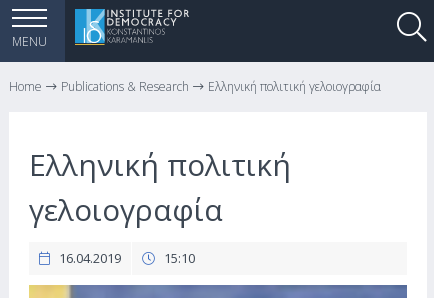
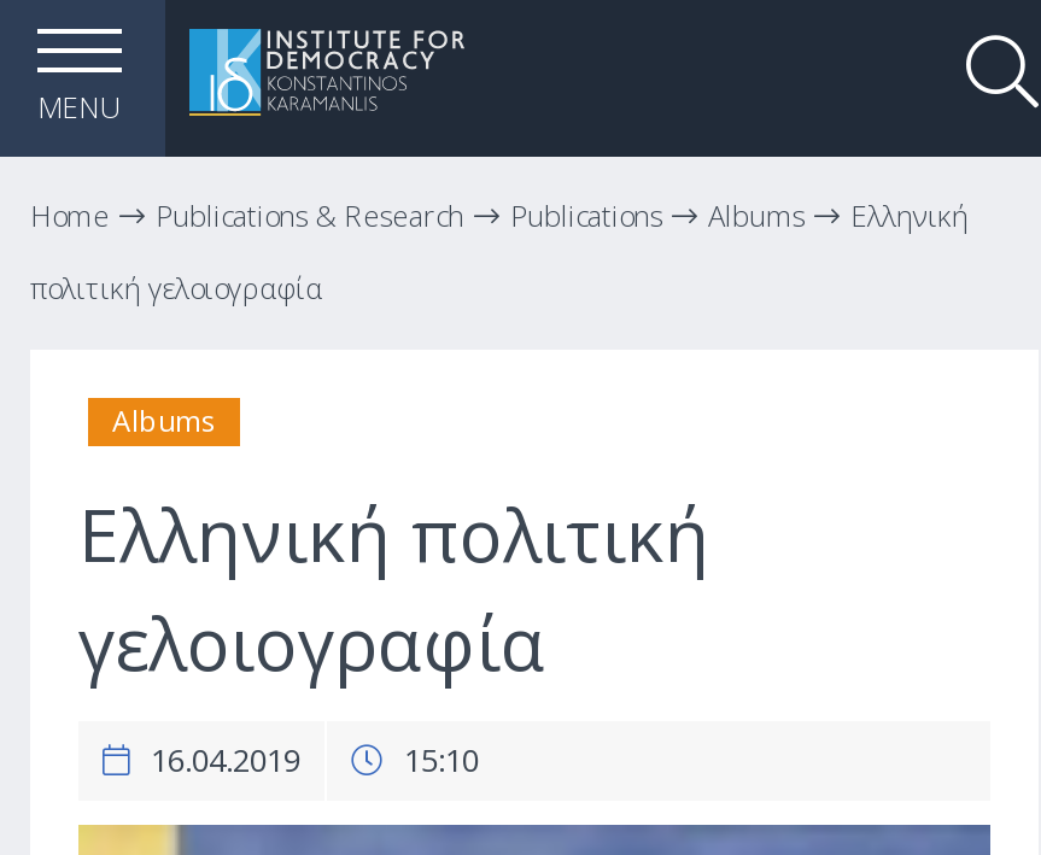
- Ελληνική πολιτική γελοιογραφία
+ Publications
+ Albums
+ Ελληνική
+ πολιτική γελοιογραφία
+ Albums
